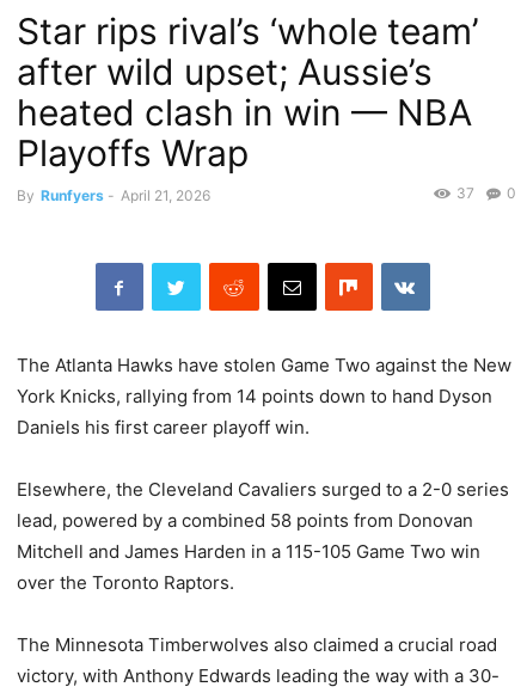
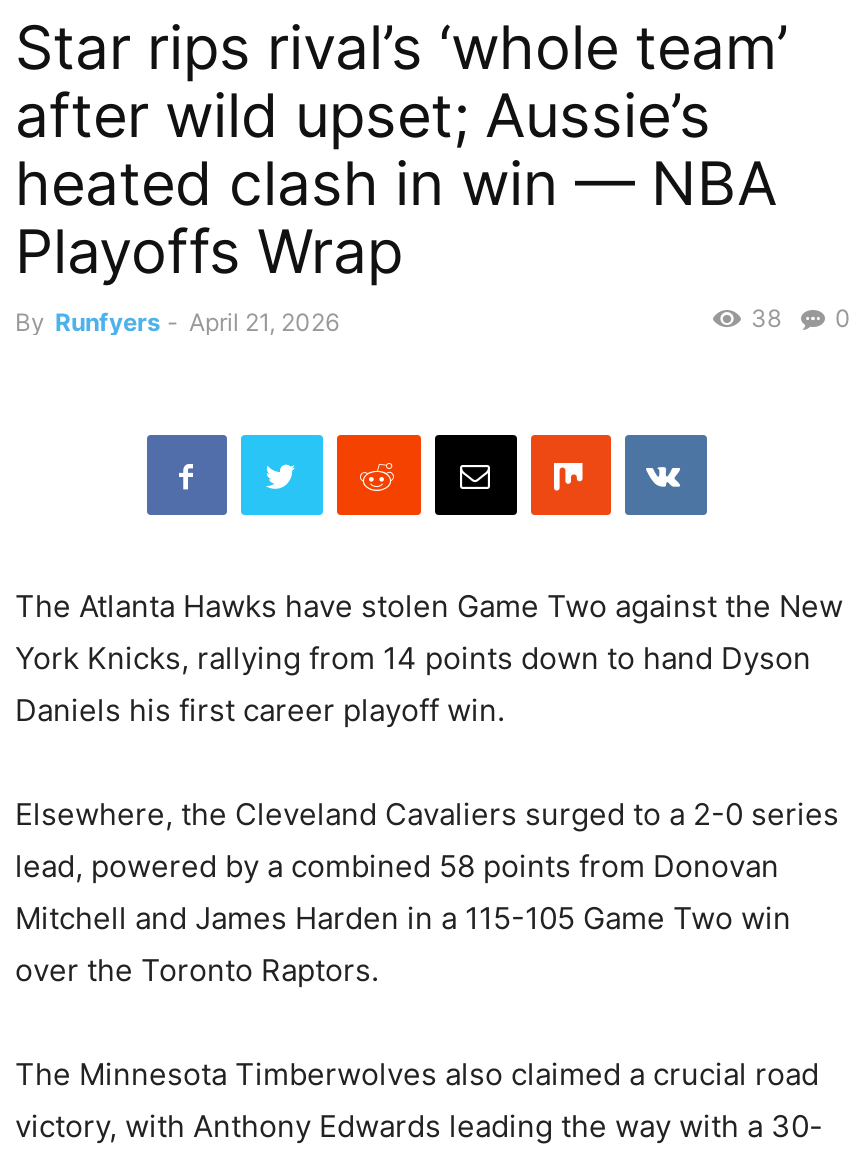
- 37 0
+ 38 0
